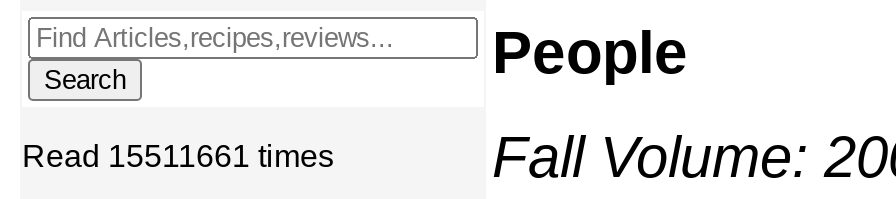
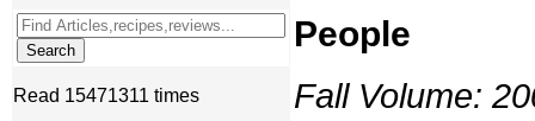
- Read 15511661 times
+ Read 15471311 times
